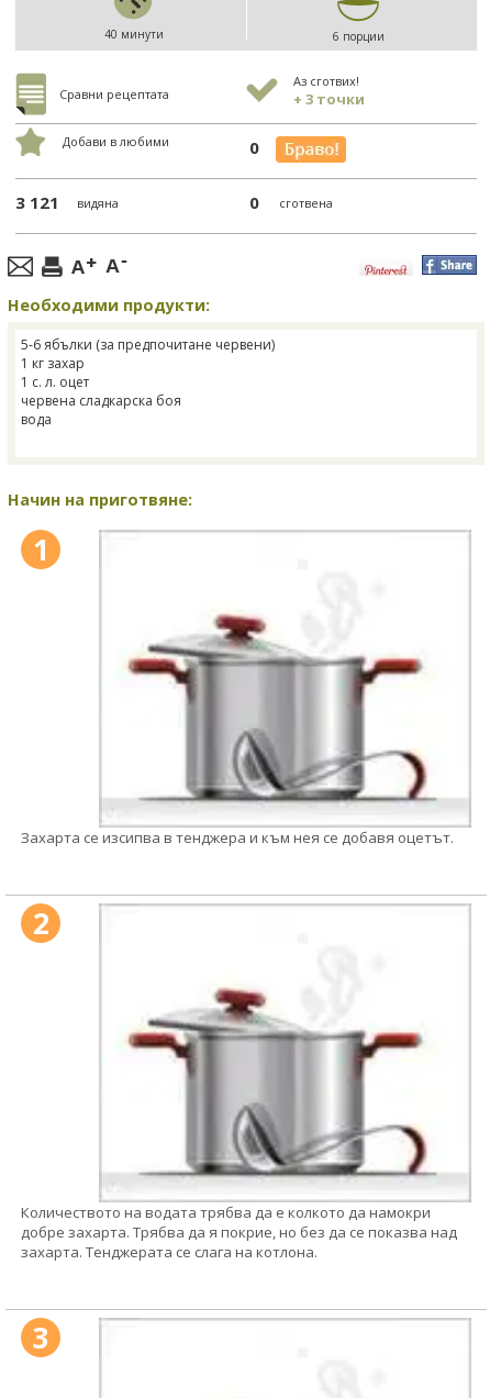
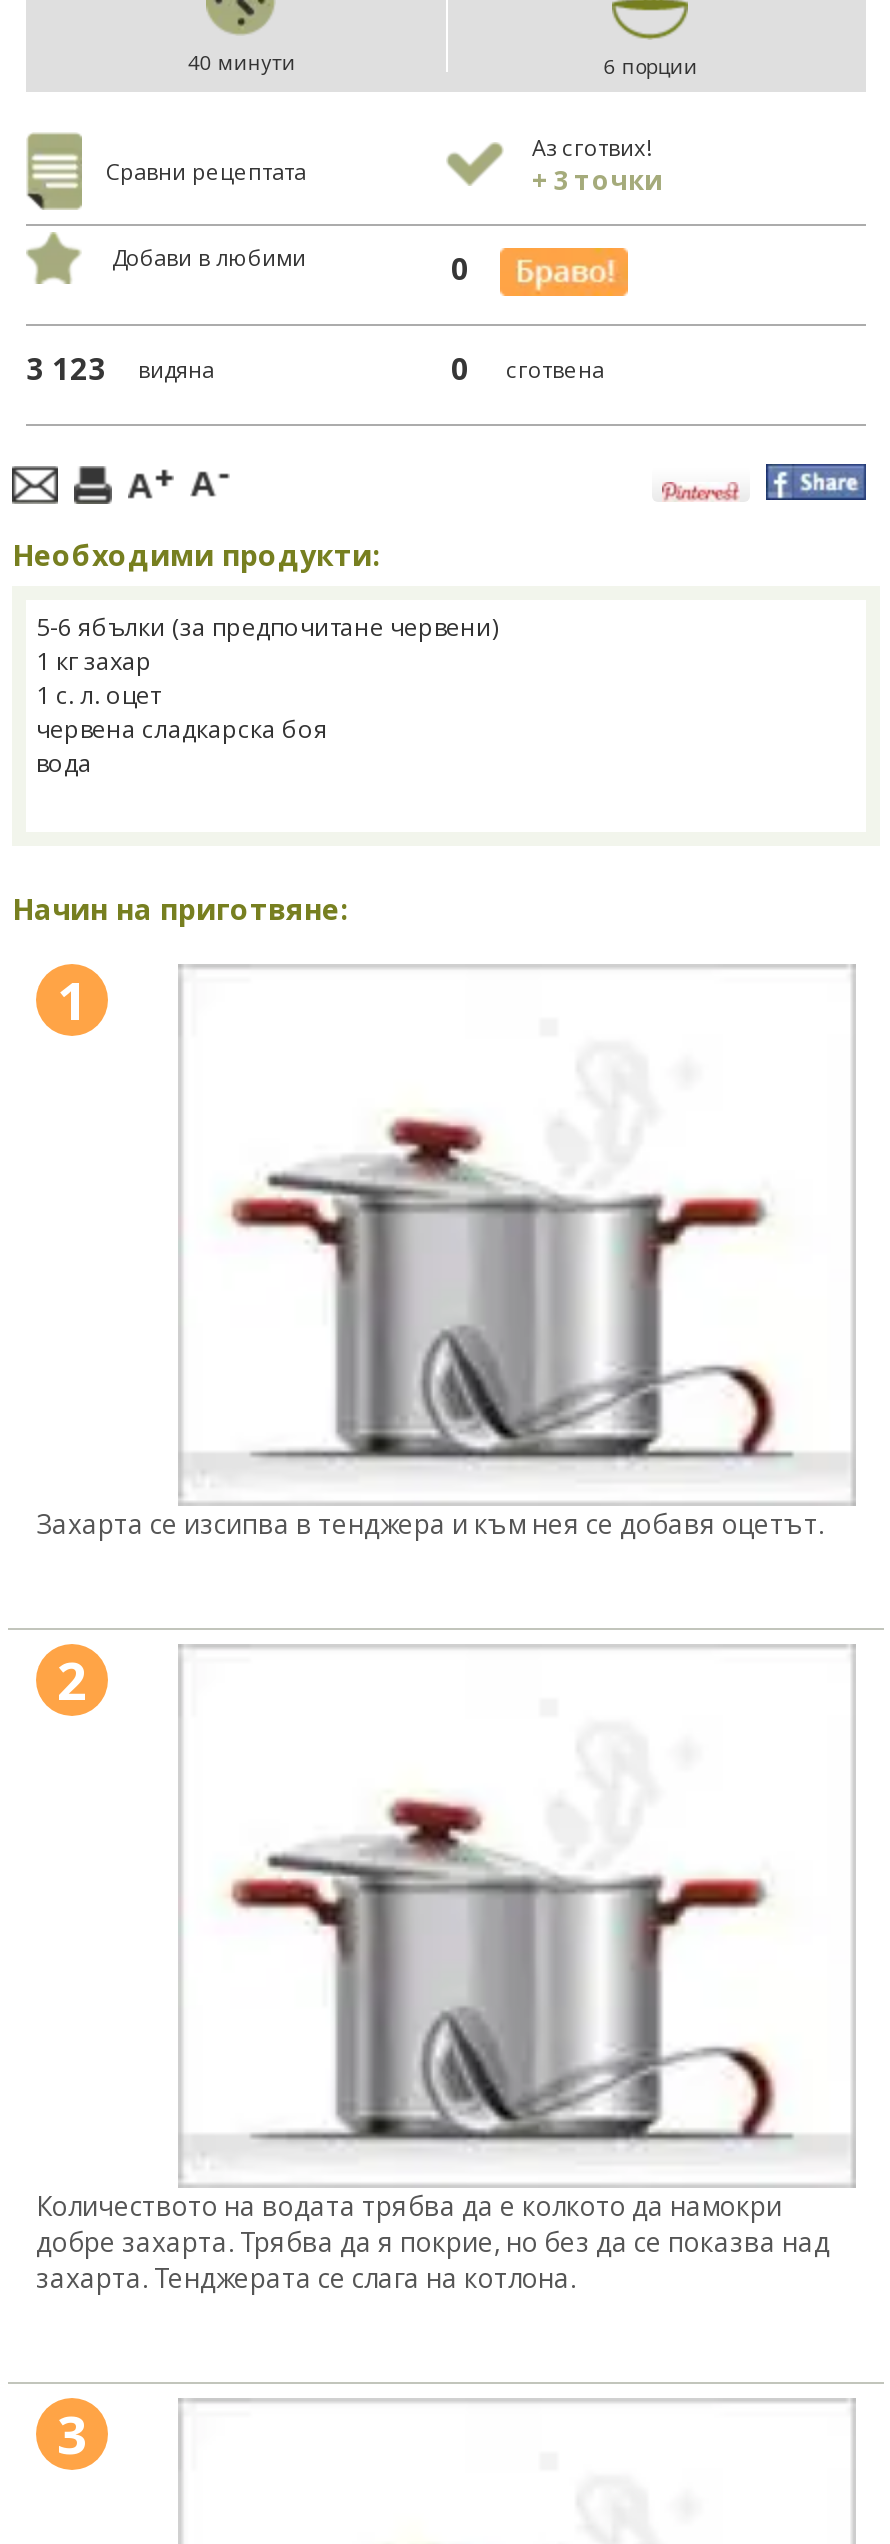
- 3 121 видяна
+ 3 123 видяна
